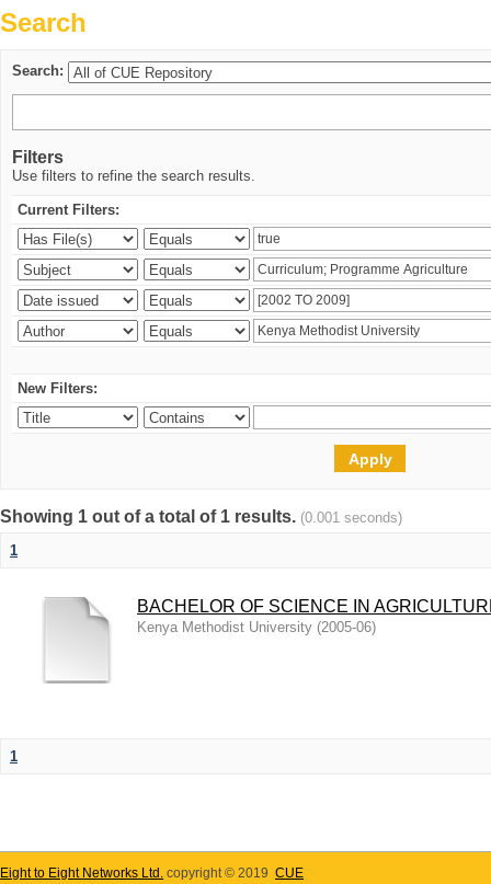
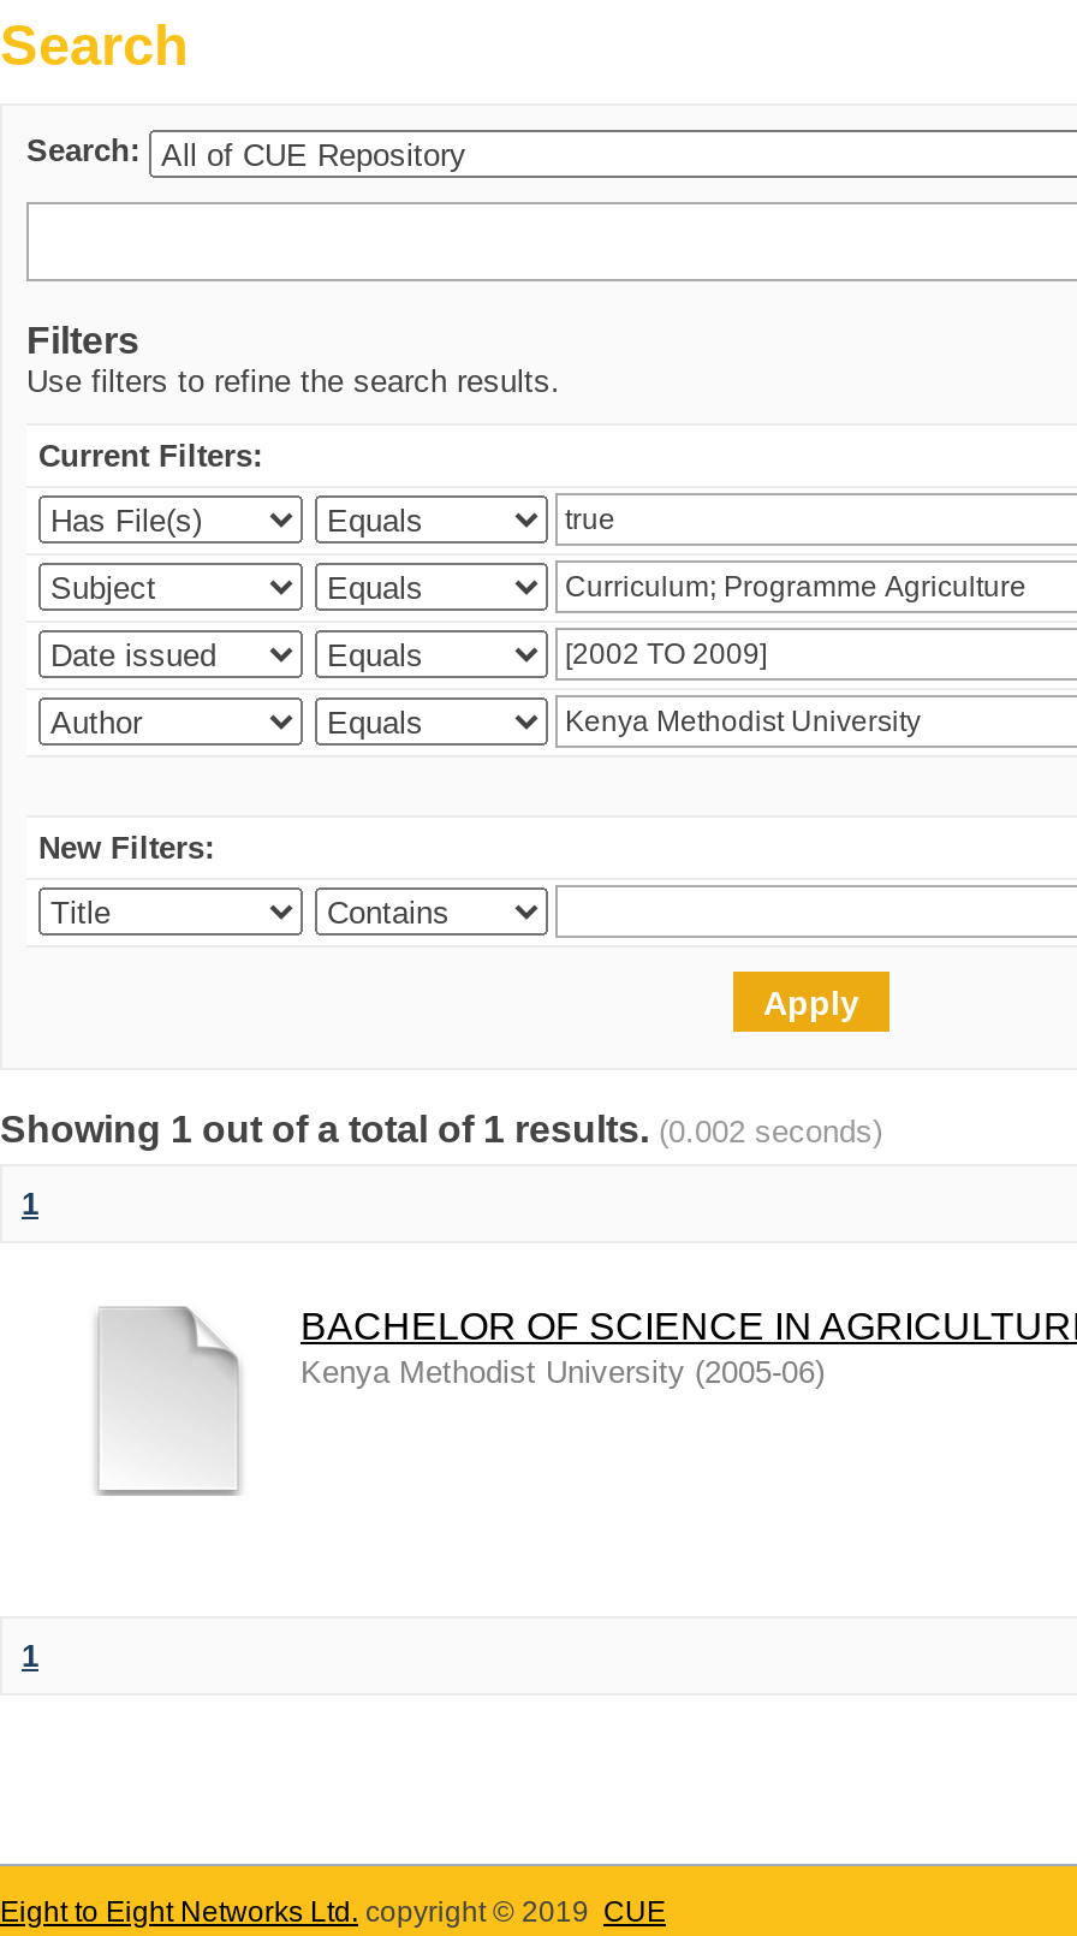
- Showing 1 out of a total of 1 results. (0.001 seconds)
+ Showing 1 out of a total of 1 results. (0.002 seconds)
